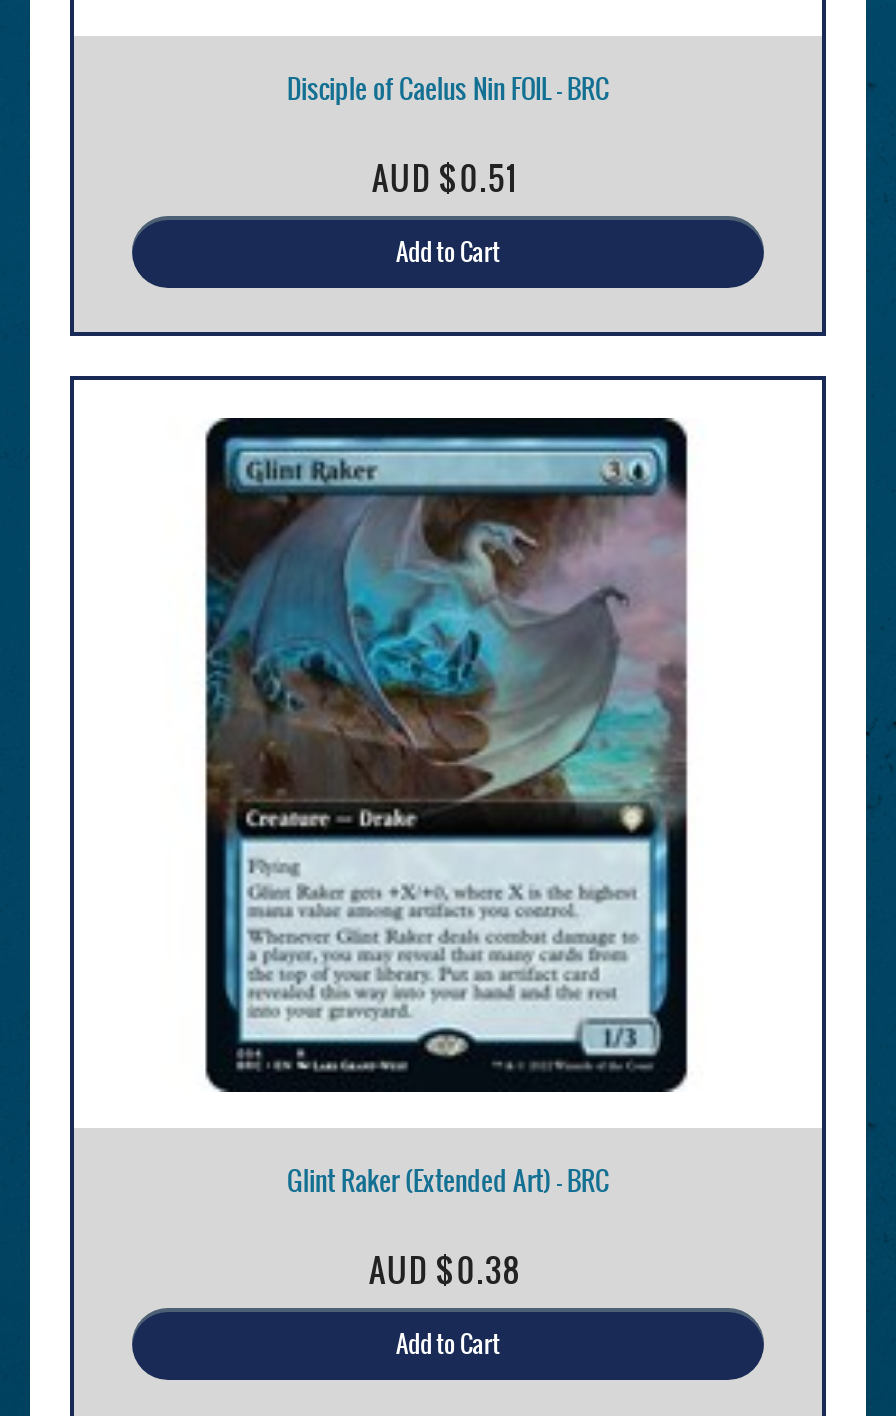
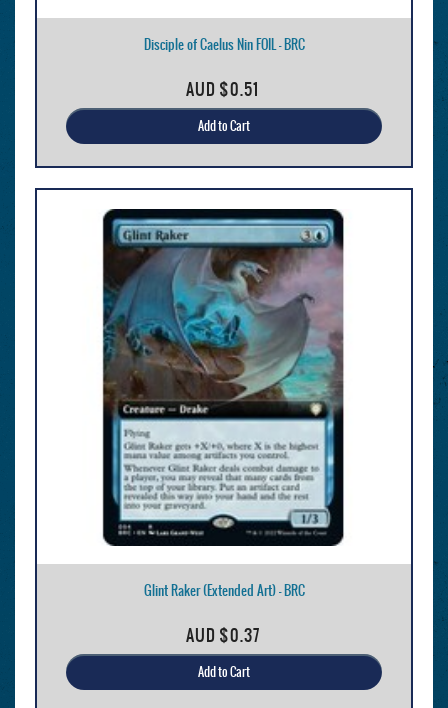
- AUD $0.38
+ AUD $0.37
